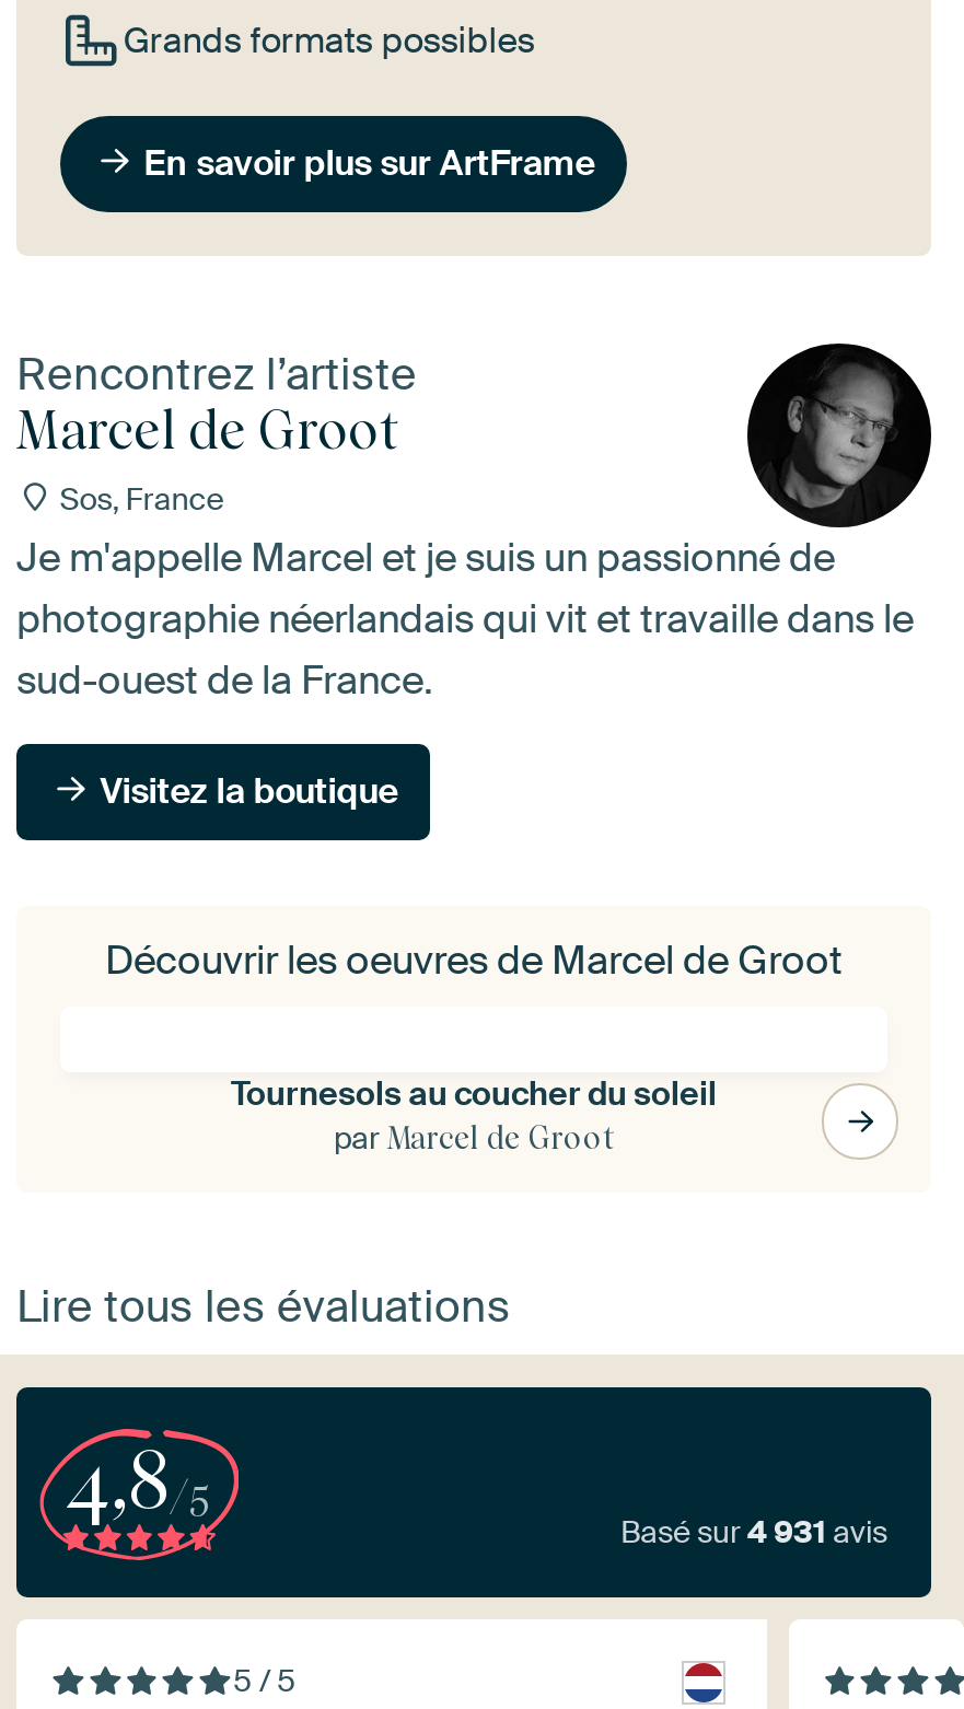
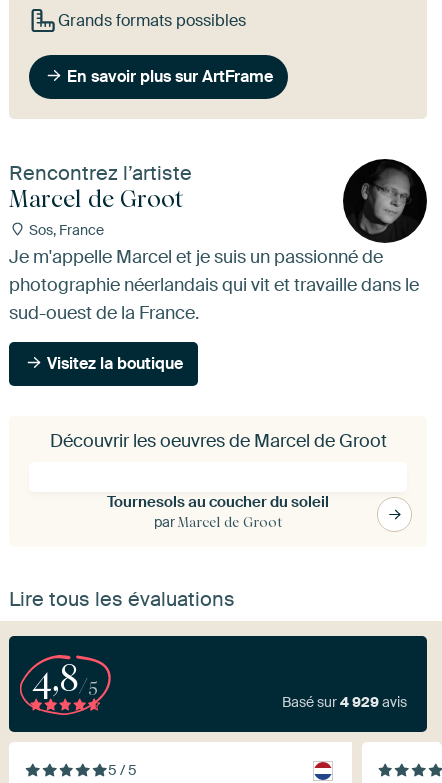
- Basé sur4 931 avis
+ Basé sur4 929 avis
